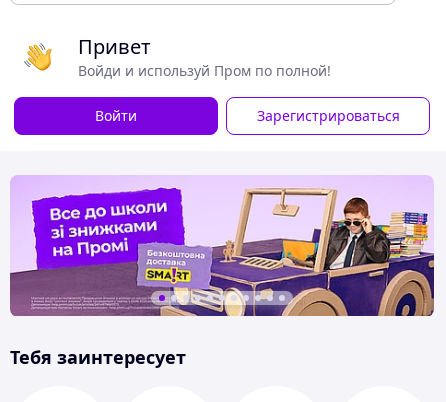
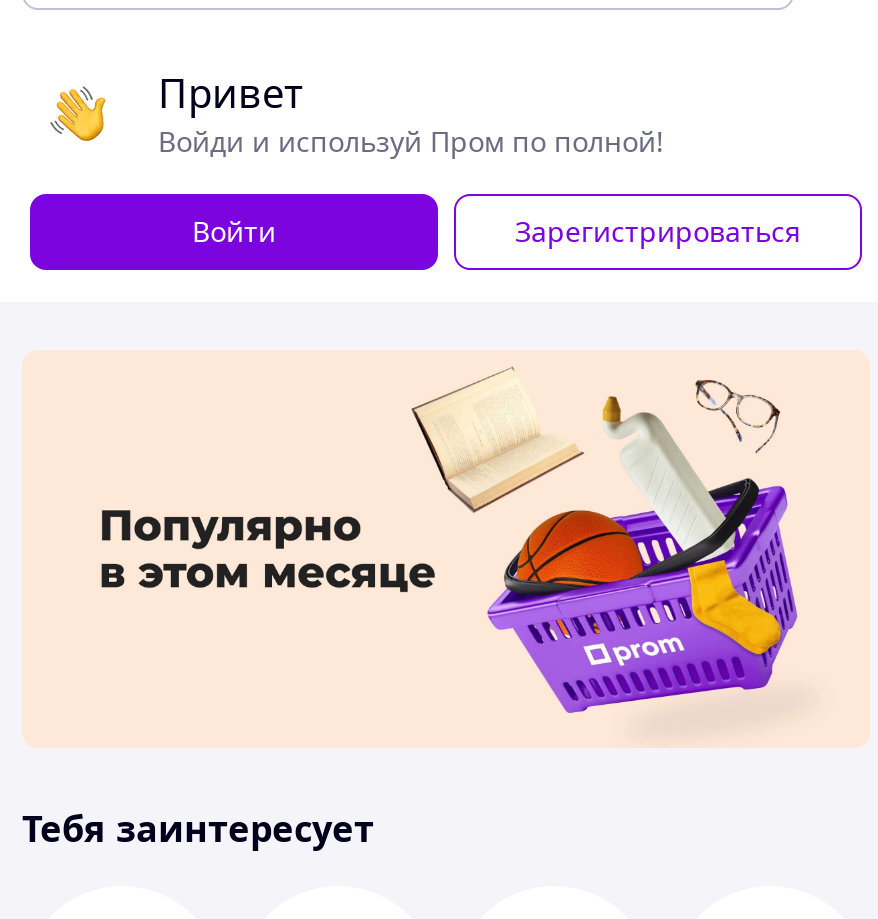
- [image]
+ [image]
